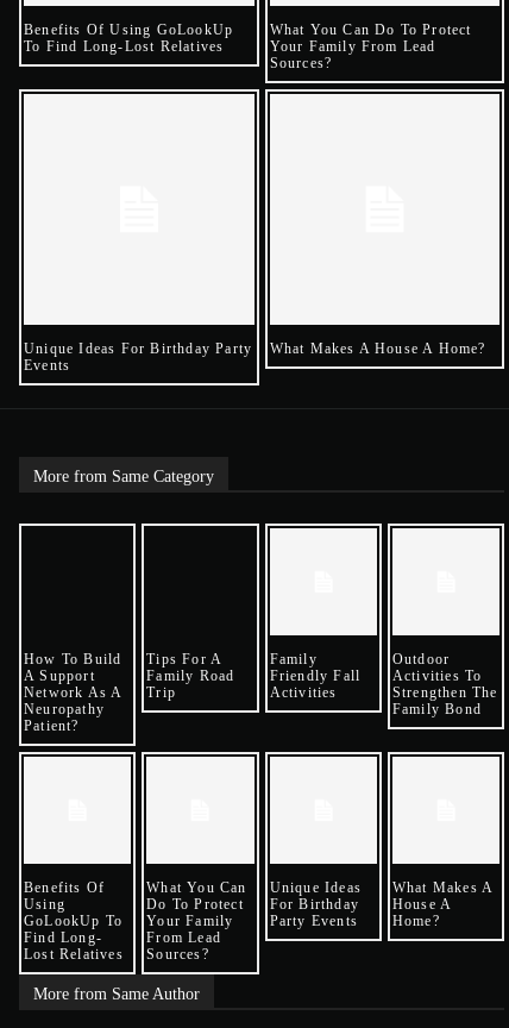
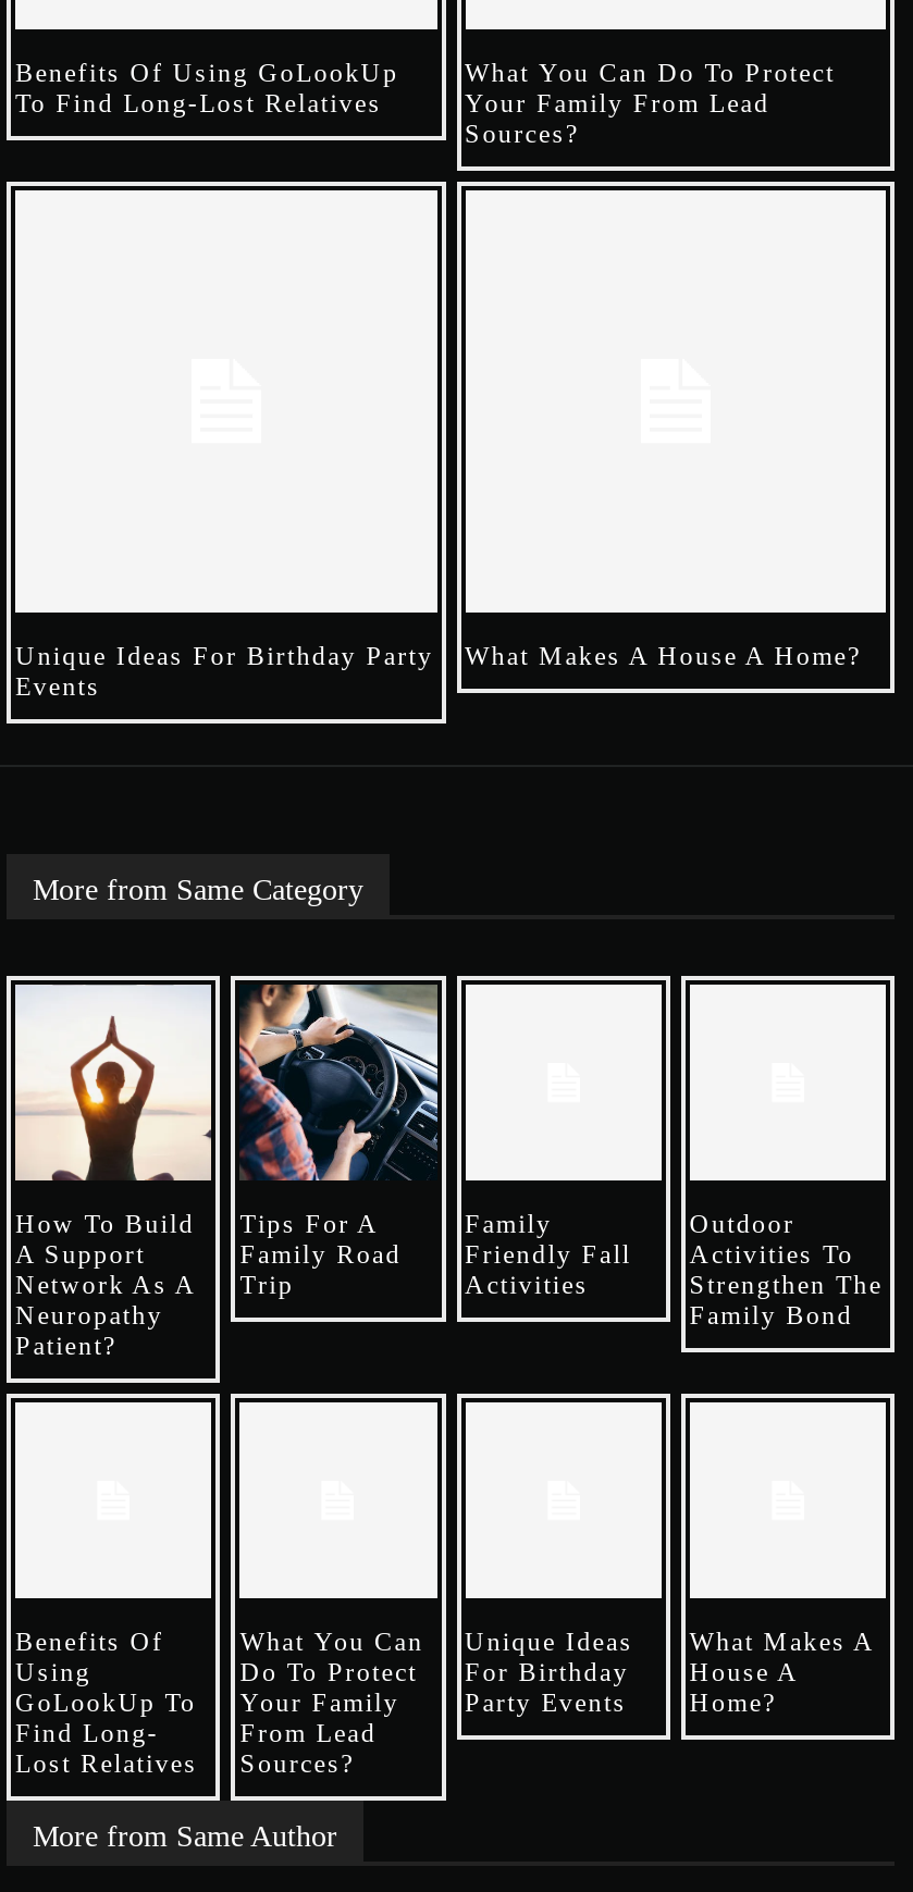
+ [image]

+ [image]
